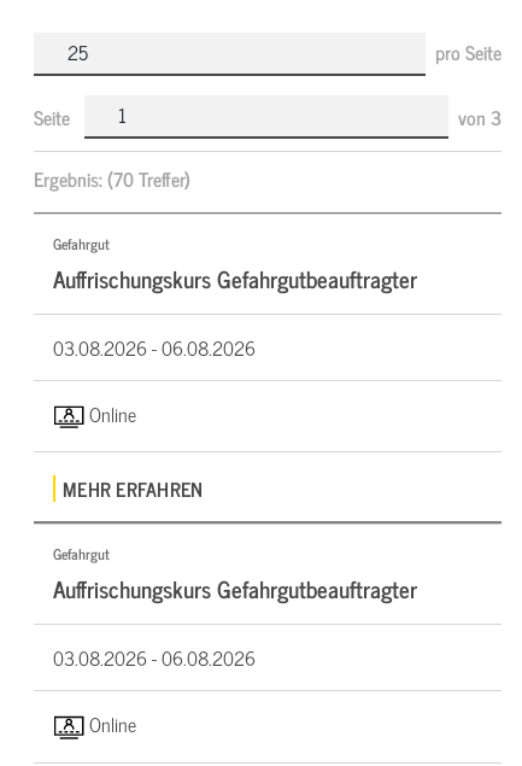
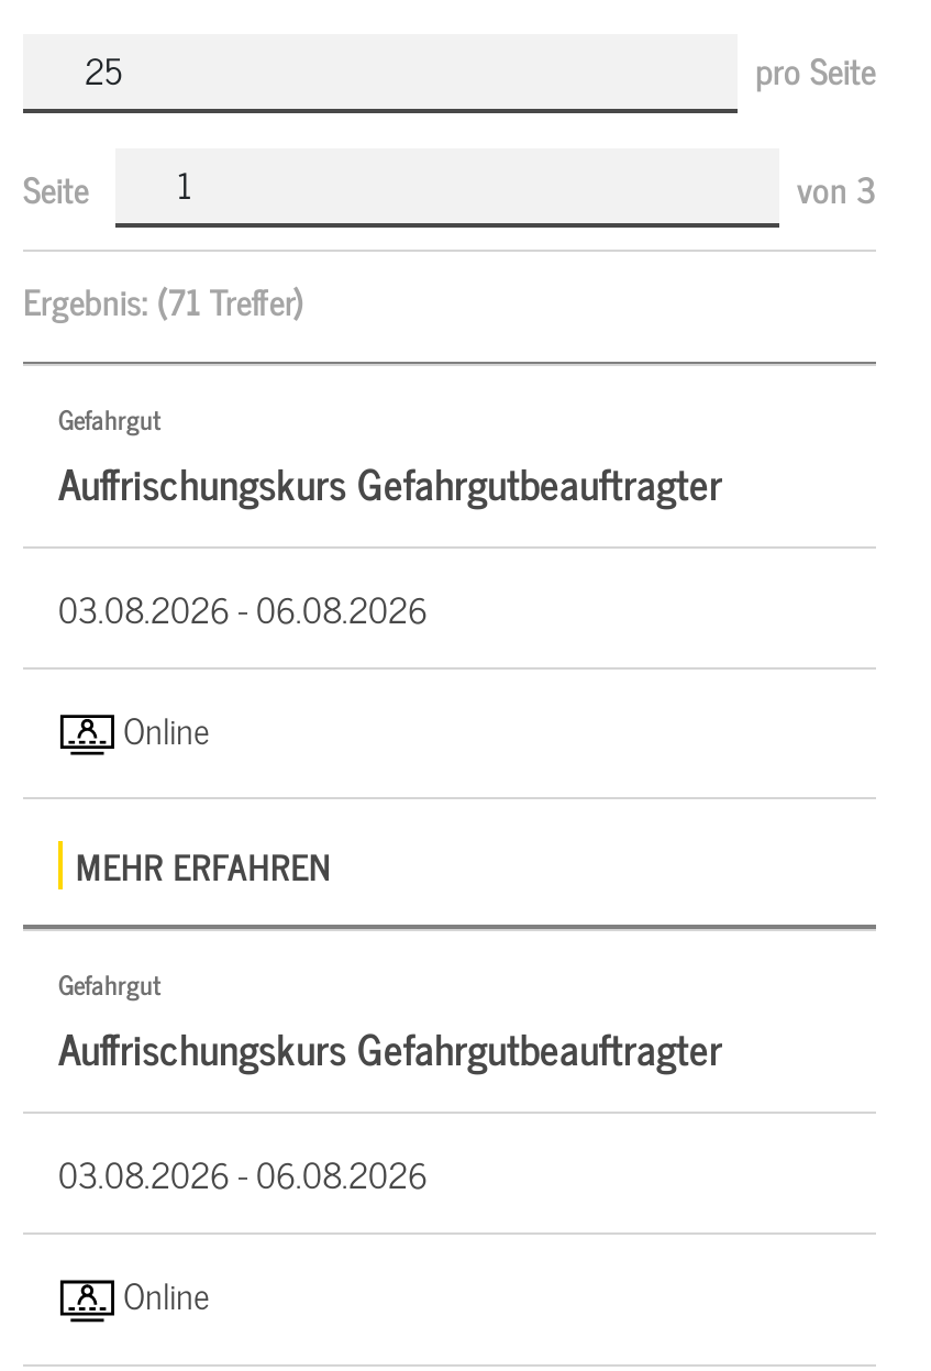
- Ergebnis: (70 Treffer)
+ Ergebnis: (71 Treffer)
